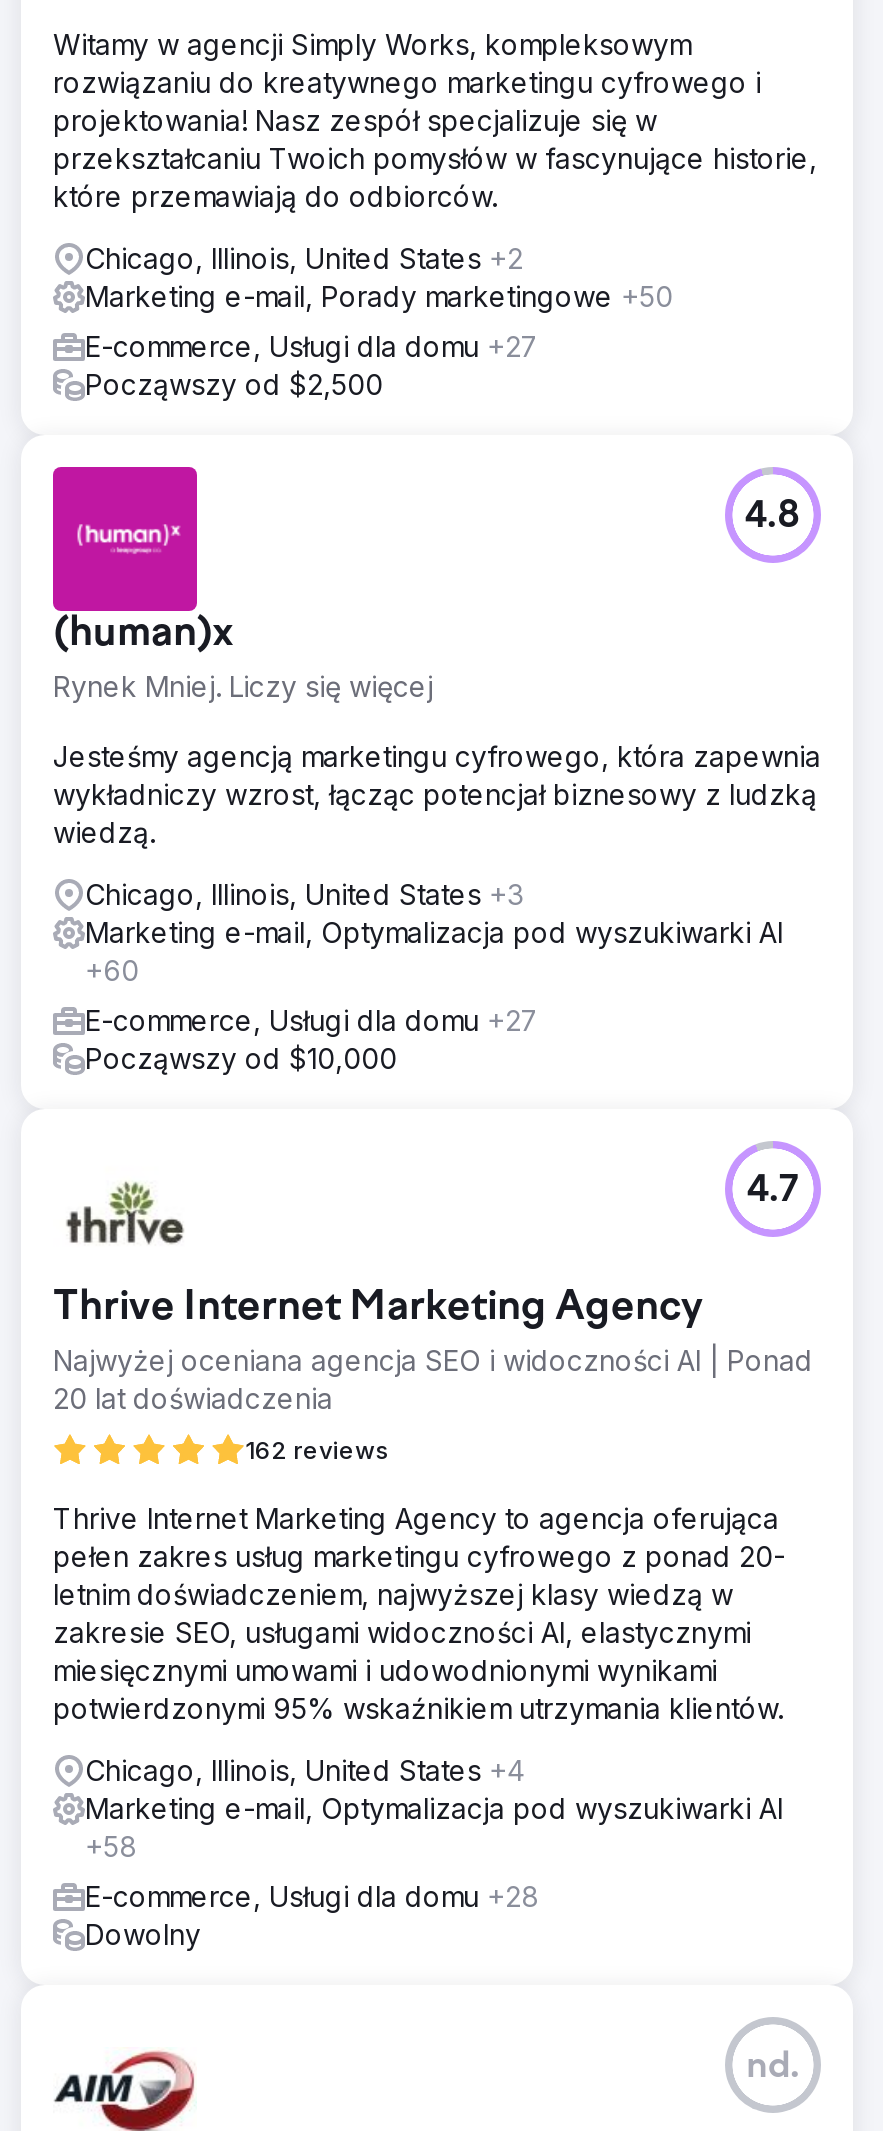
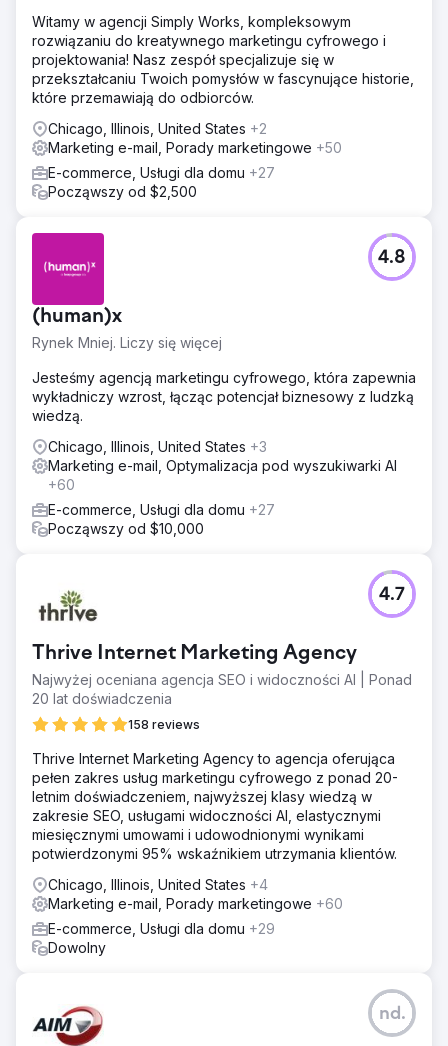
- 162 reviews
+ 158 reviews

- Marketing e-mail, Optymalizacja pod wyszukiwarki AI
- +58
+ Marketing e-mail, Porady marketingowe +60

- E-commerce, Usługi dla domu +28
+ E-commerce, Usługi dla domu +29
